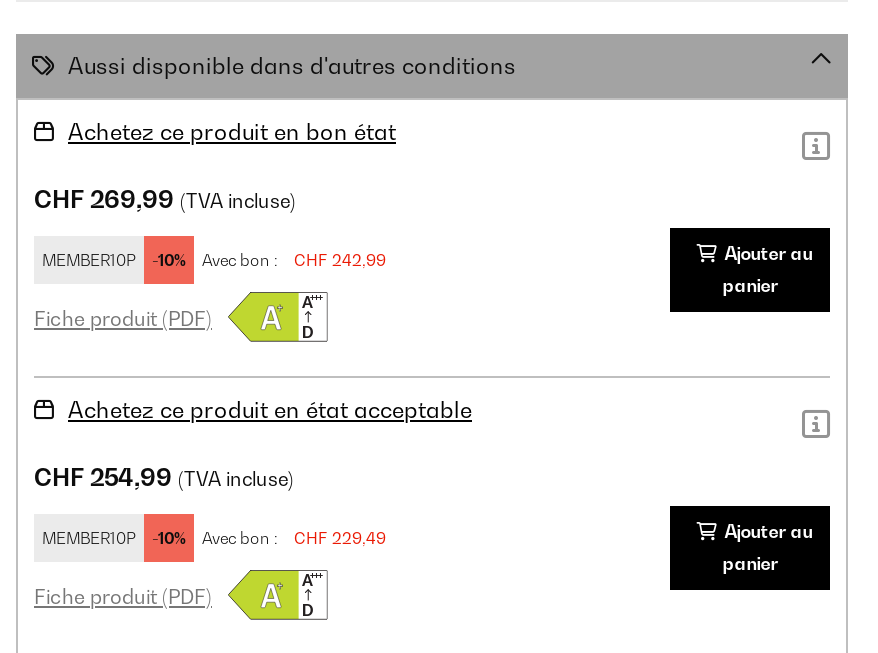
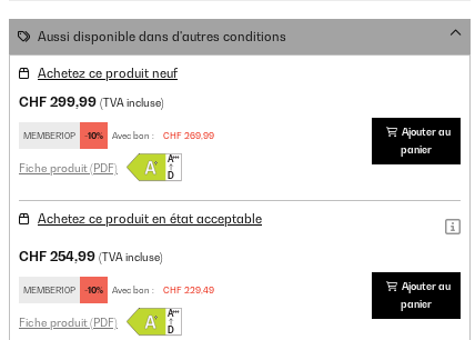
- Achetez ce produit en bon état
+ Achetez ce produit neuf

- CHF 269,99 (TVA incluse)
+ CHF 299,99 (TVA incluse)

- CHF 242,99
+ CHF 269,99
